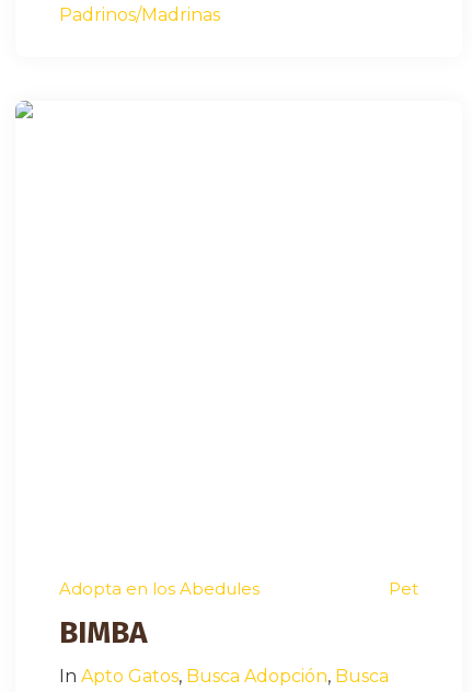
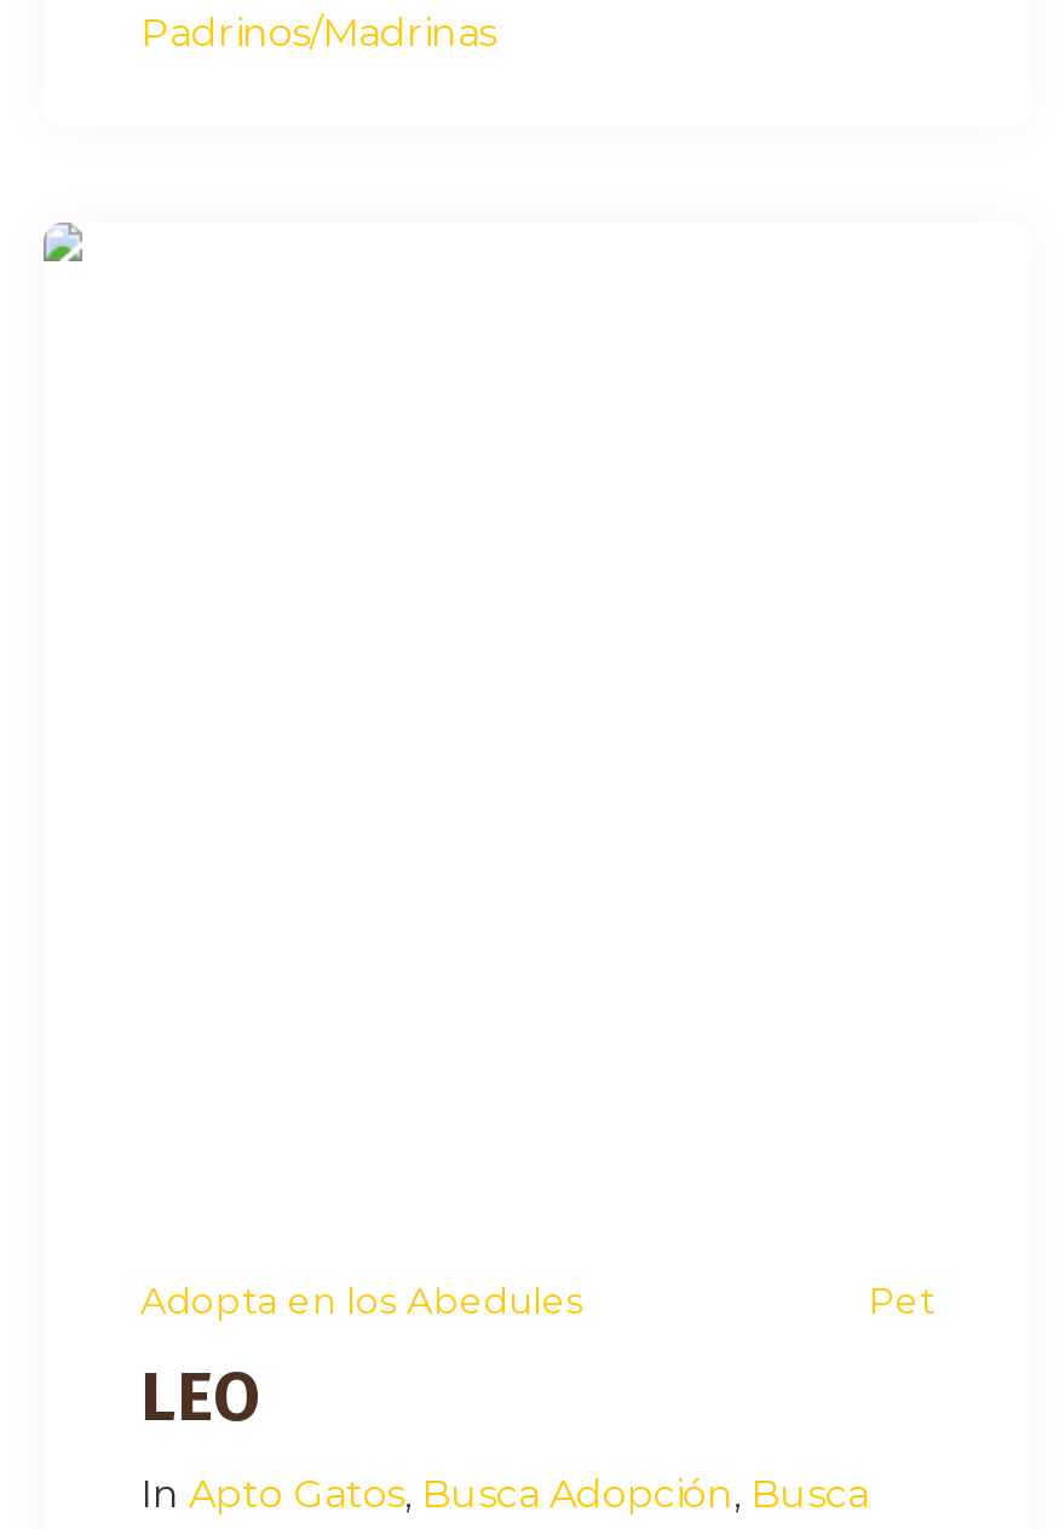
- BIMBA
+ LEO
